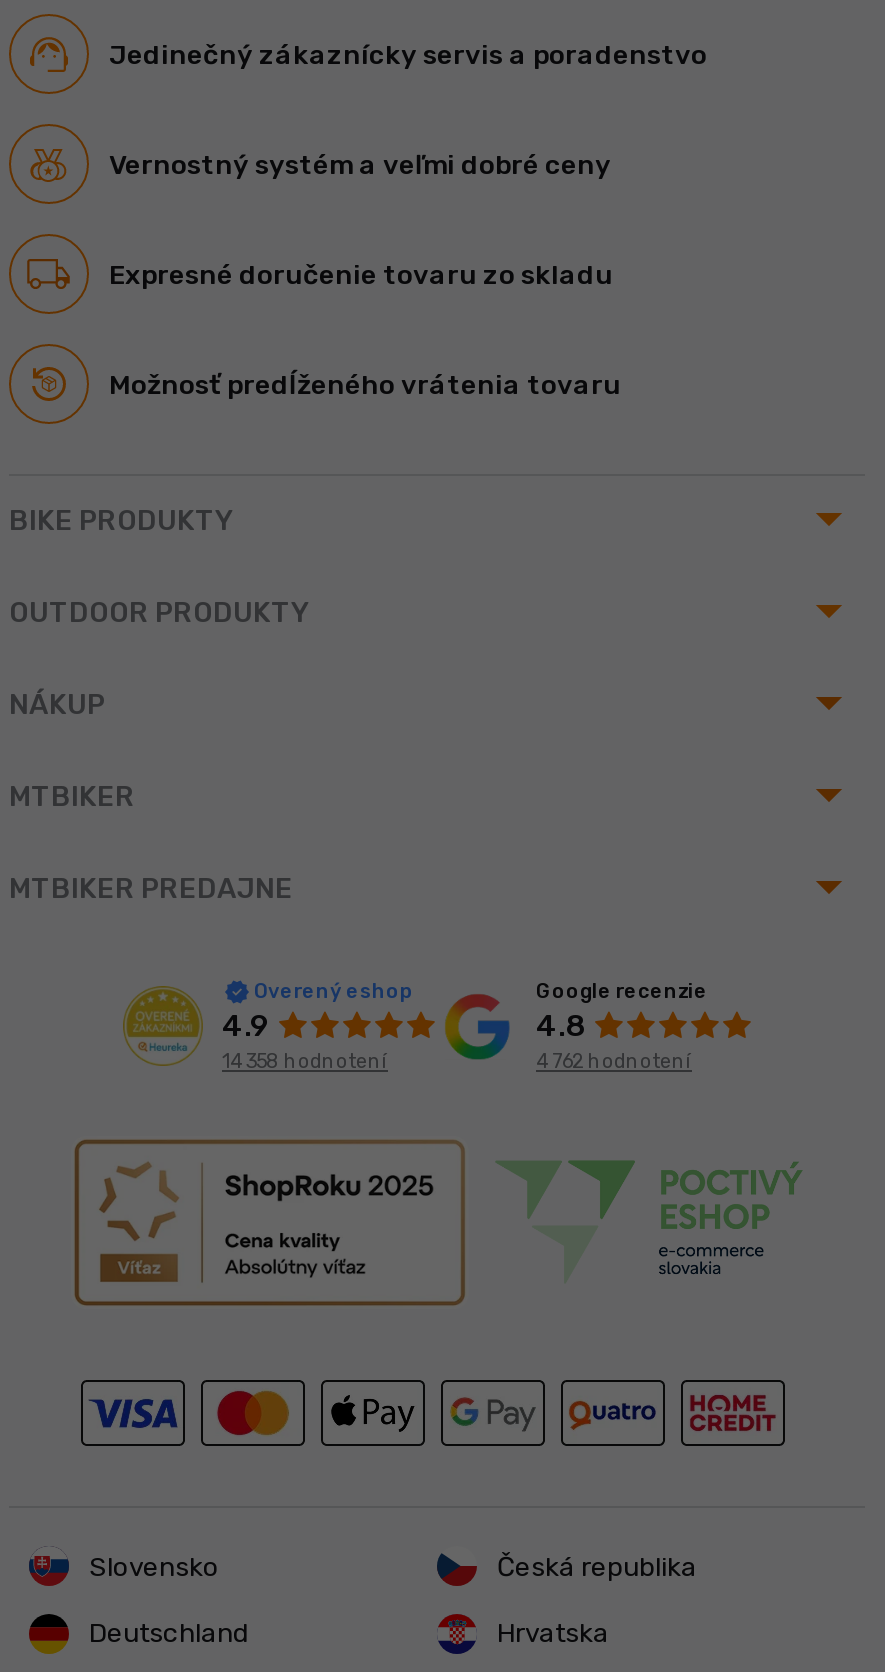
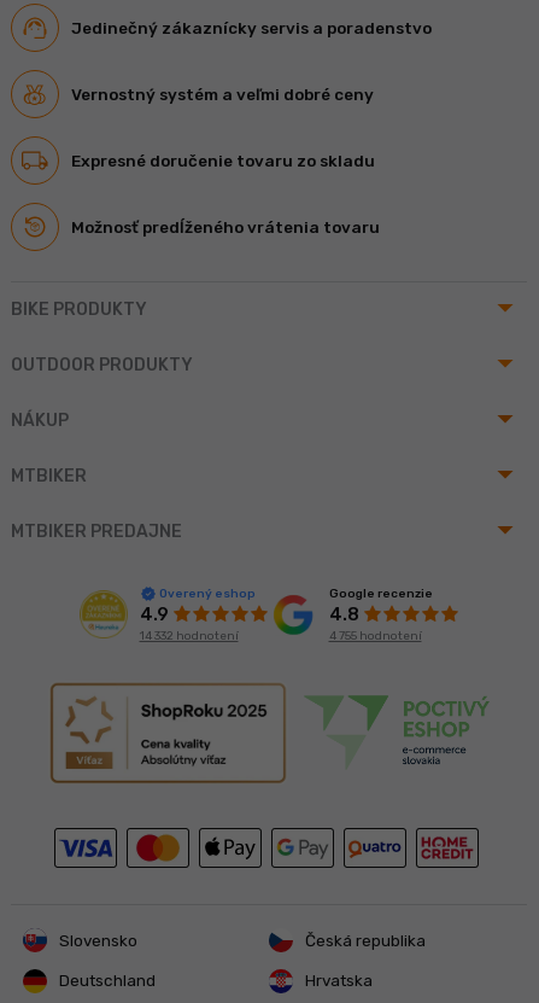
- 14 358 hodnotení
+ 14 332 hodnotení

- 4 762 hodnotení
+ 4 755 hodnotení
